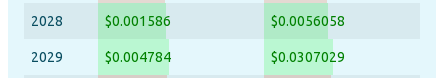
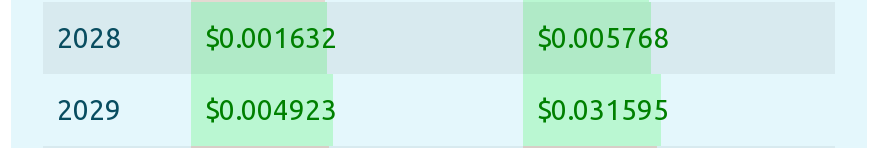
- $0.001586
+ $0.001632

- $0.0056058
+ $0.005768

- $0.004784
+ $0.004923

- $0.0307029
+ $0.031595
